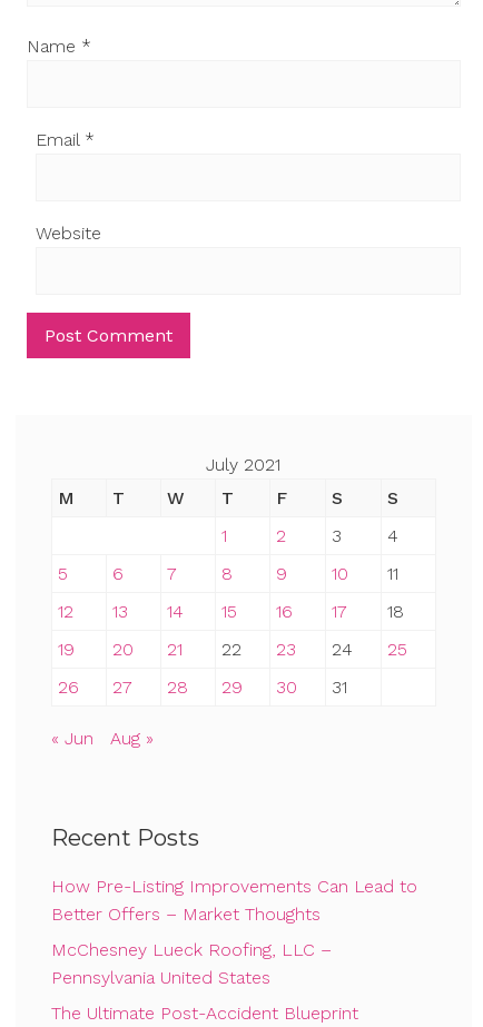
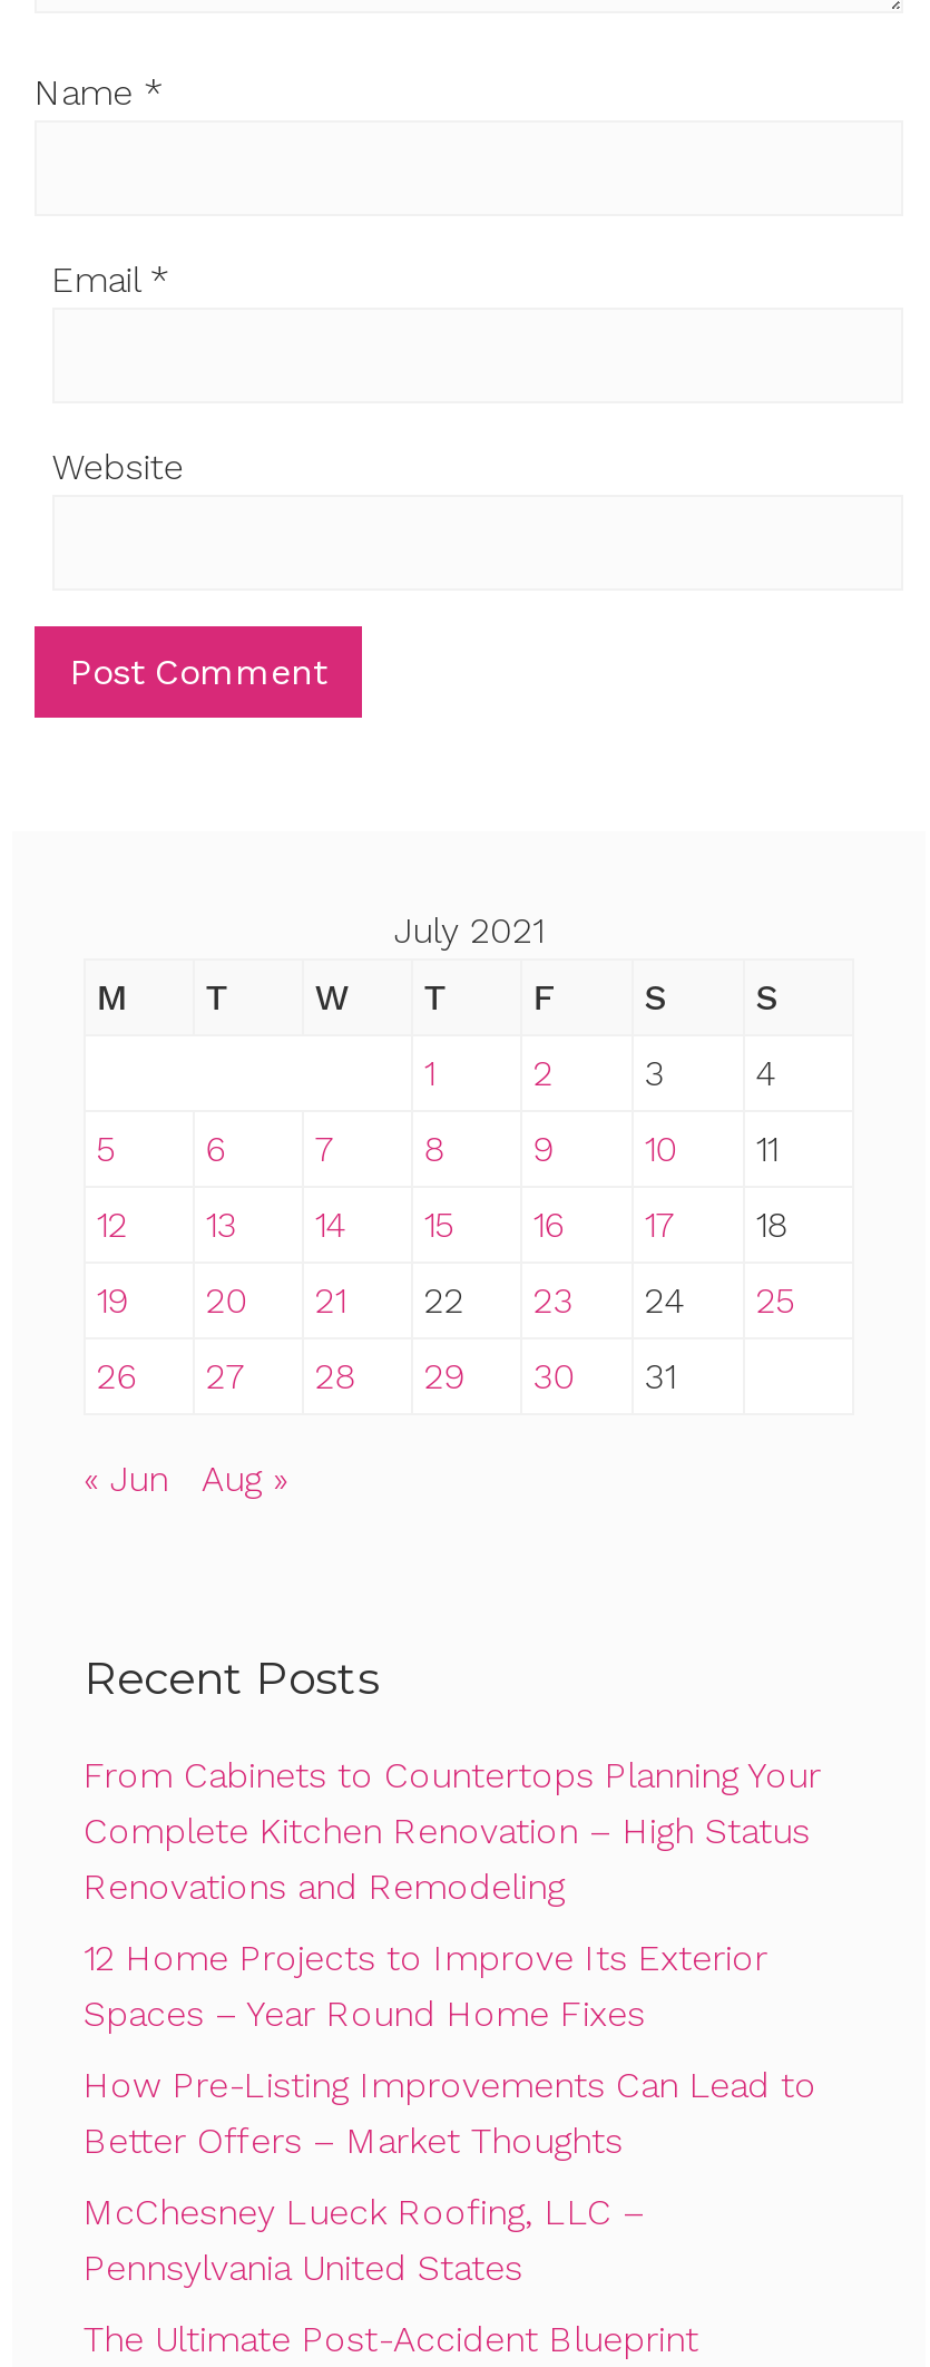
+ From Cabinets to Countertops Planning Your
+ Complete Kitchen Renovation – High Status
+ Renovations and Remodeling
+ 12 Home Projects to Improve Its Exterior
+ Spaces – Year Round Home Fixes
